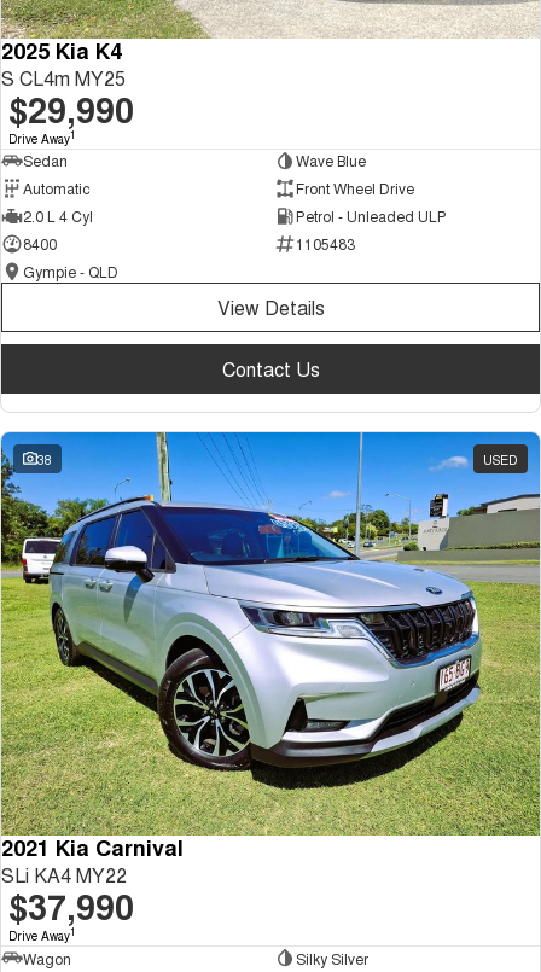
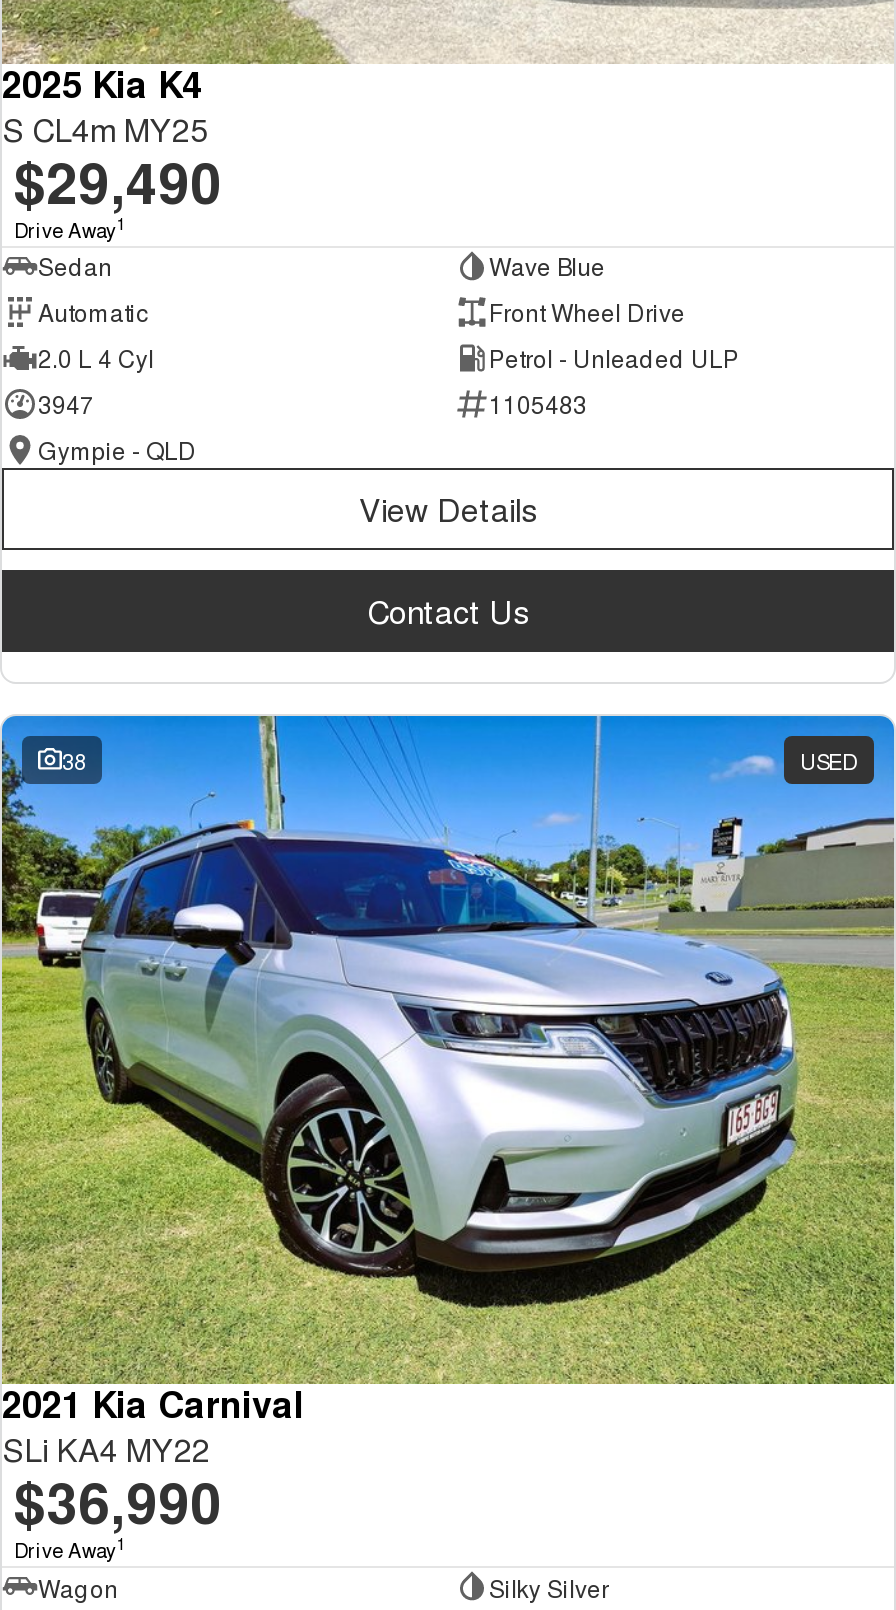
- $29,990
+ $29,490

- 8400
+ 3947

- $37,990
+ $36,990
